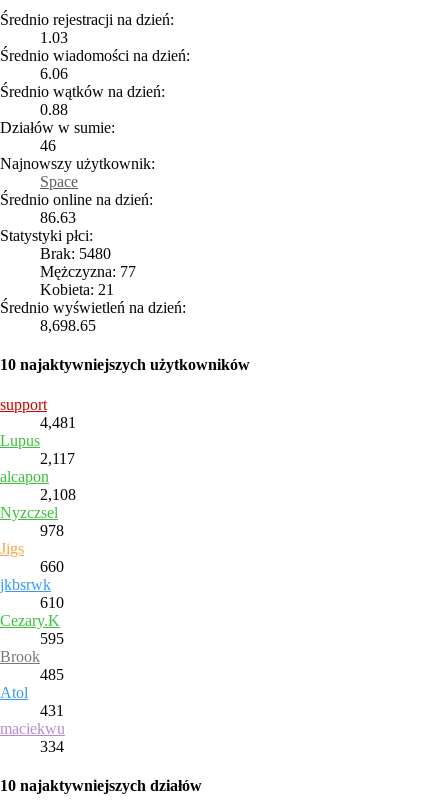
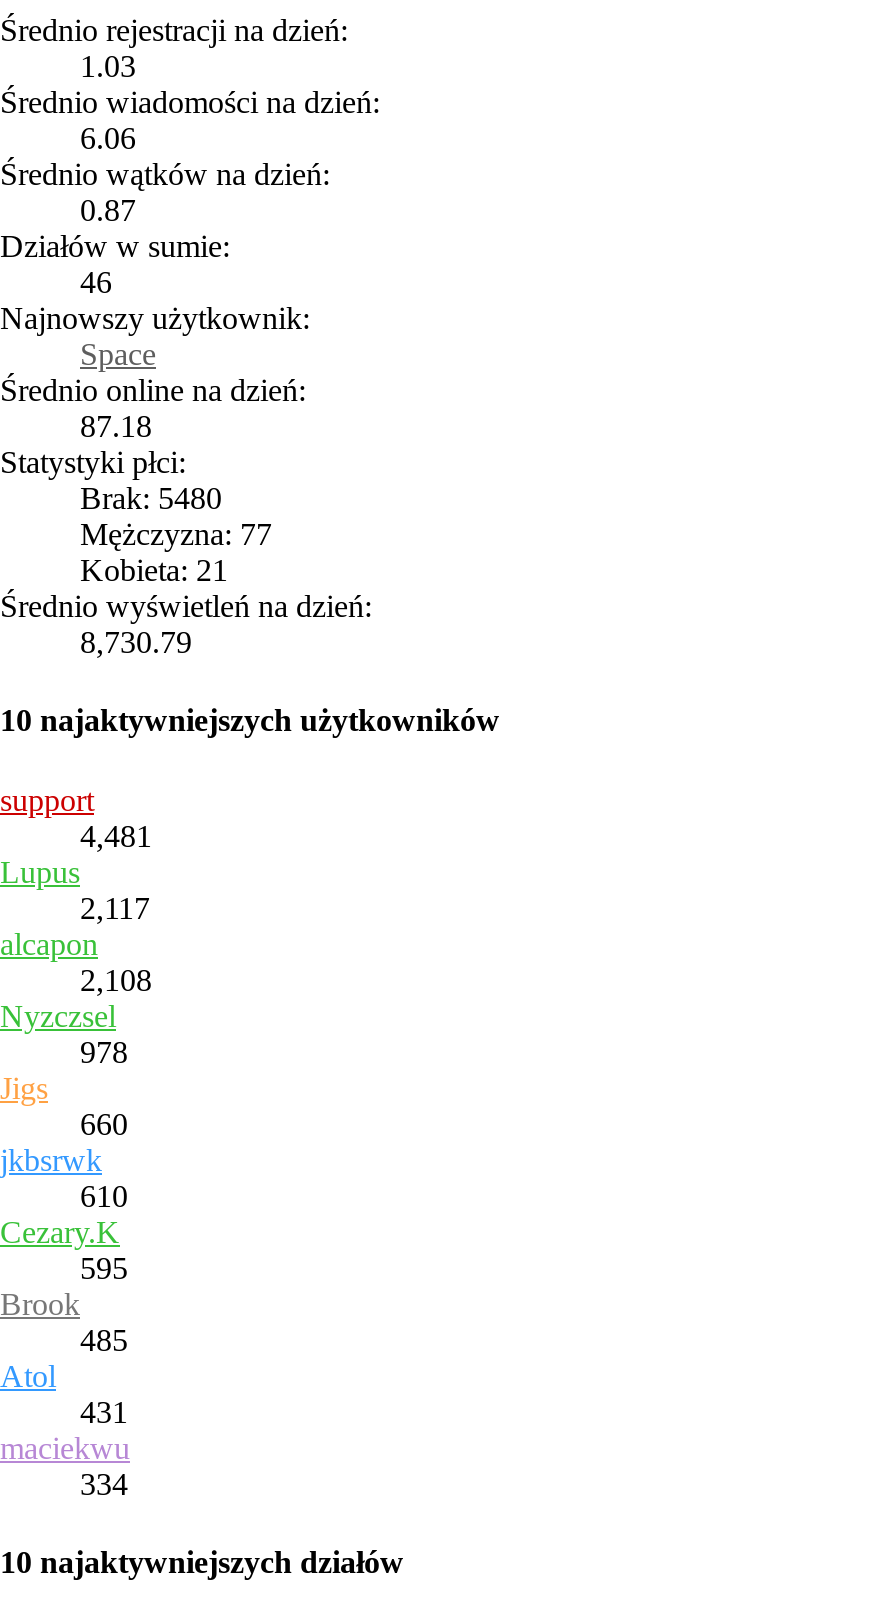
- 0.88
+ 0.87

- 86.63
+ 87.18

- 8,698.65
+ 8,730.79
